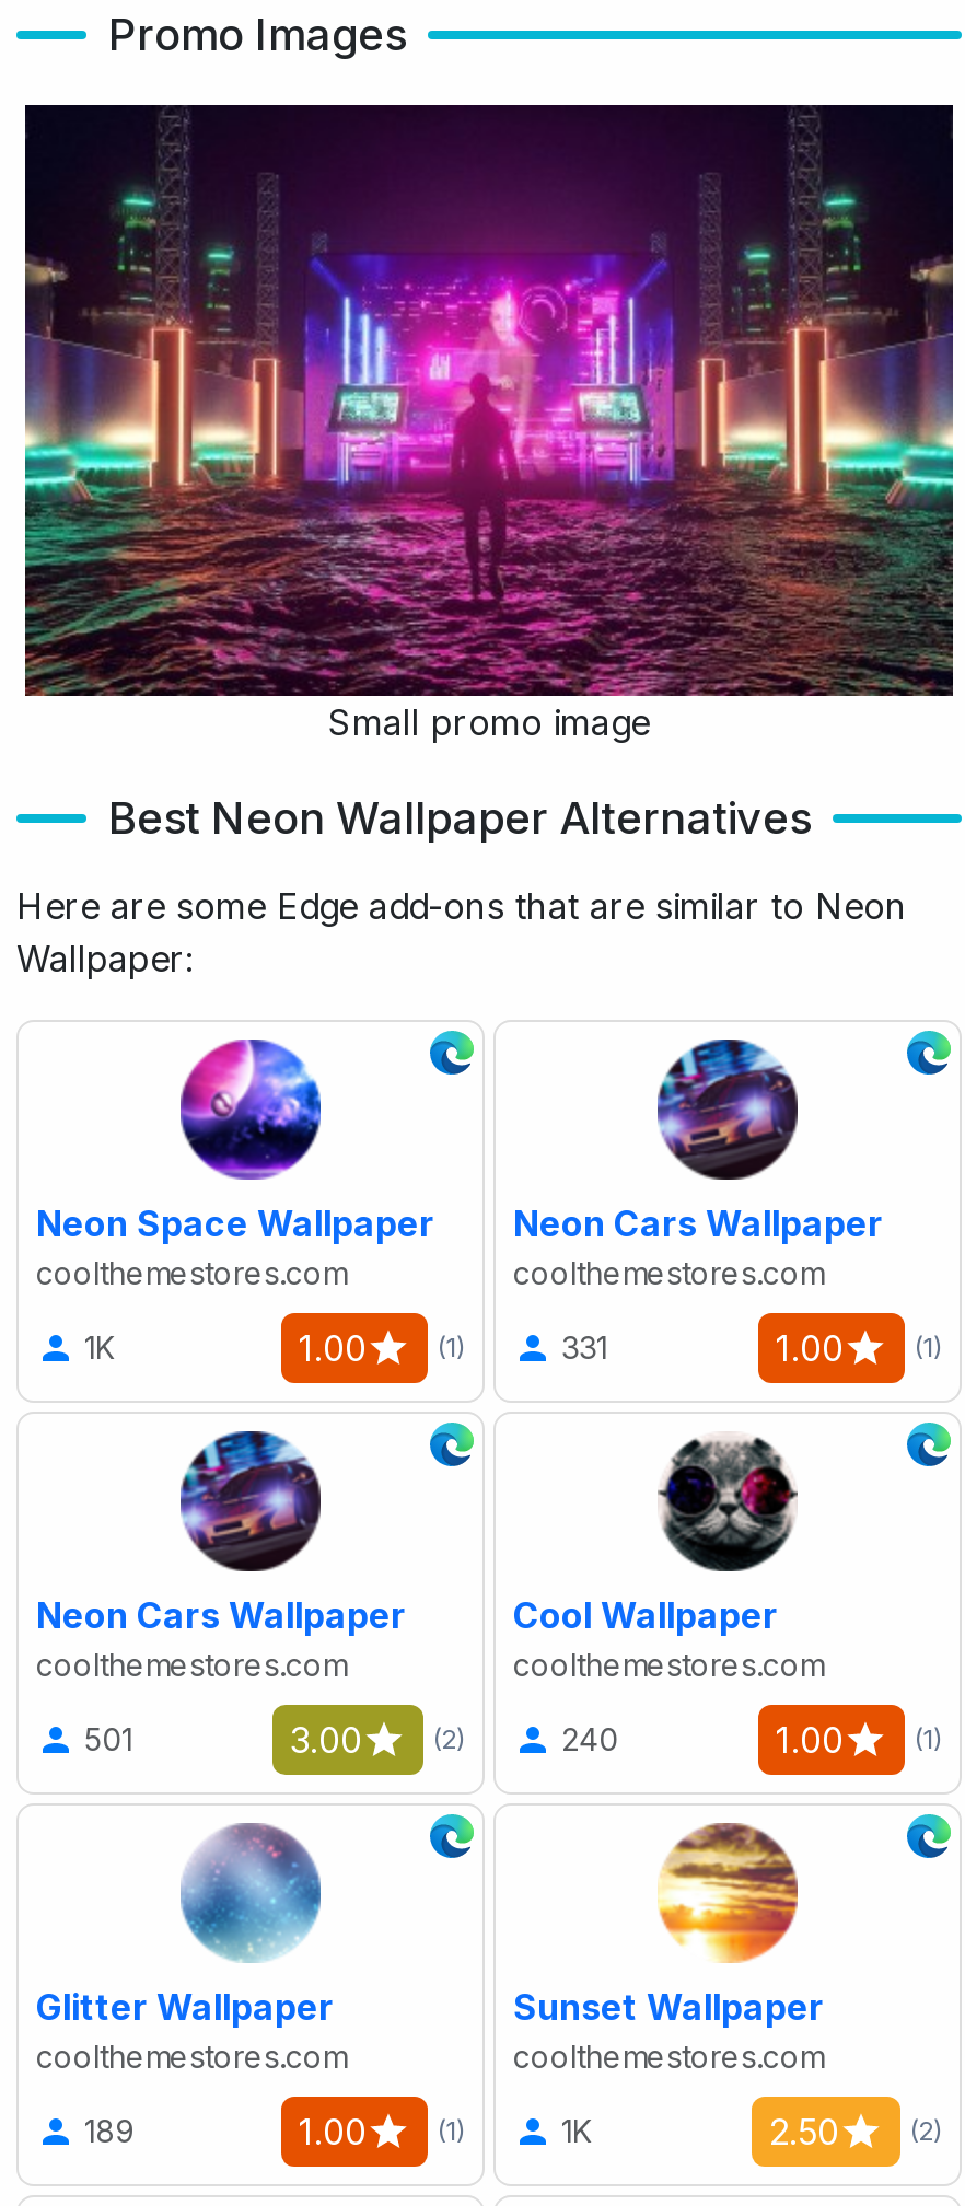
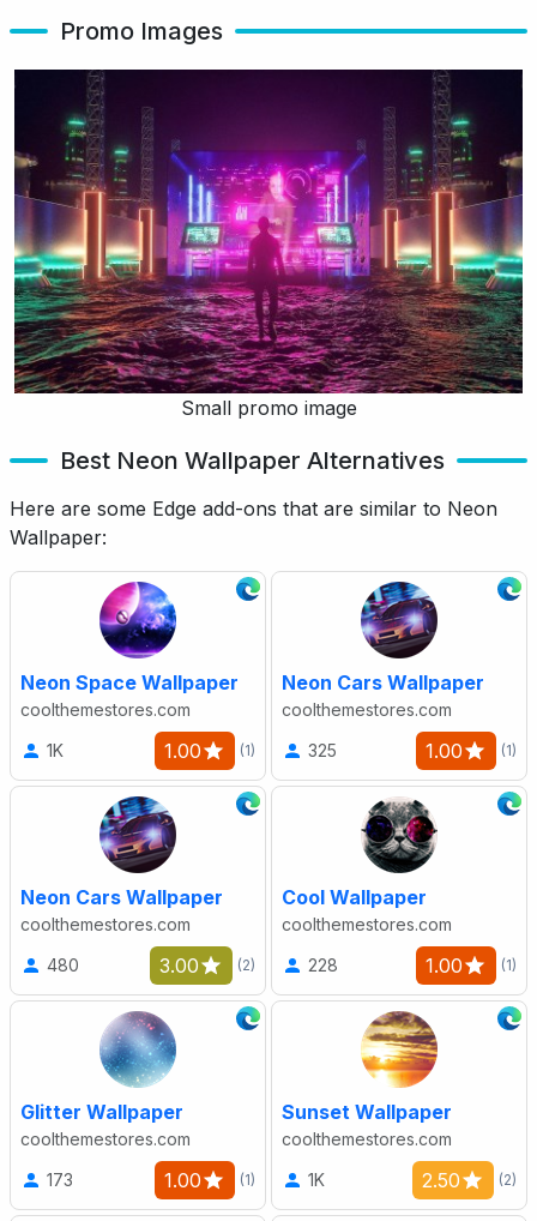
- 331
+ 325

- 501
+ 480

- 240
+ 228

- 189
+ 173
